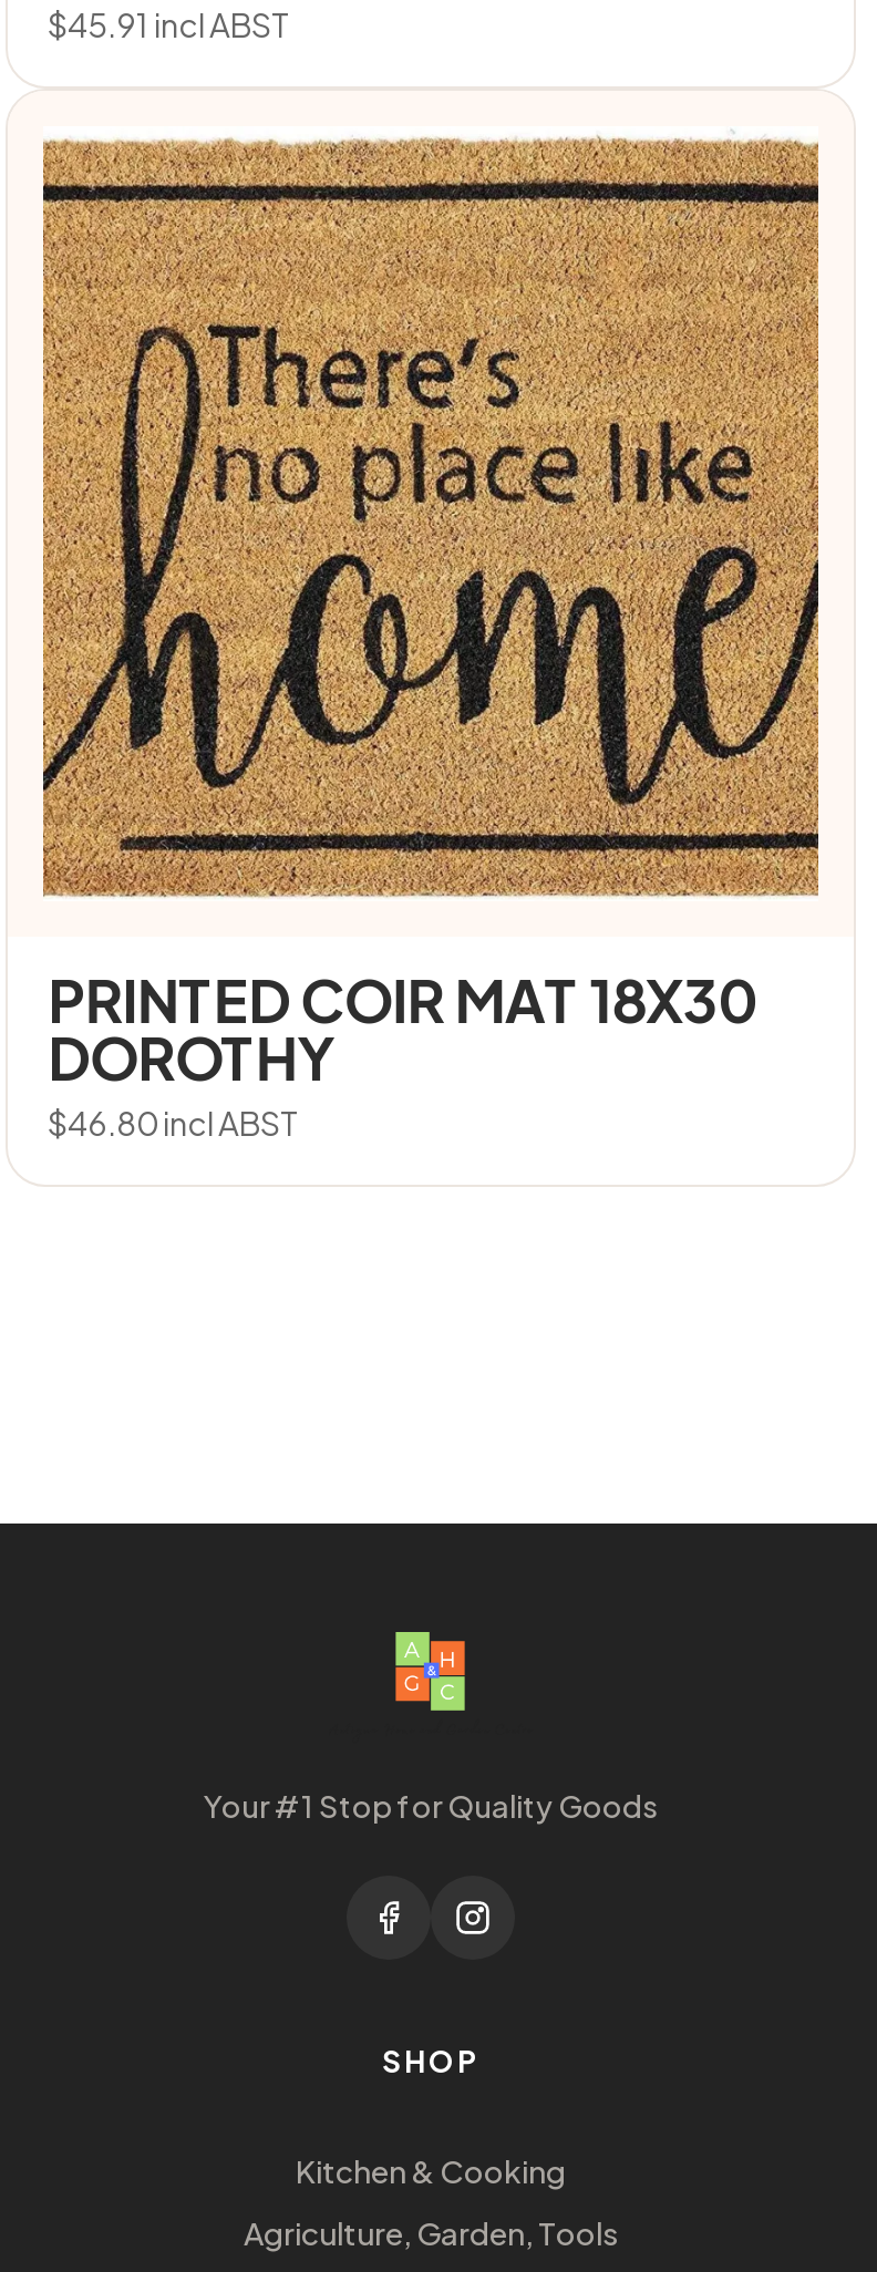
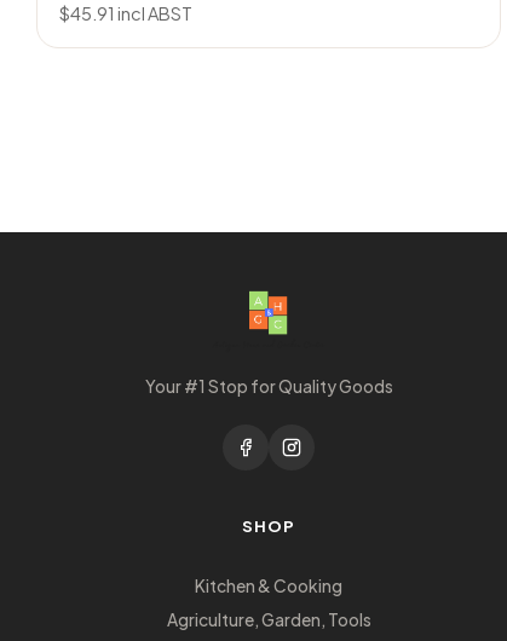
- [image]
- PRINTED COIR MAT 18X30
- DOROTHY
- $46.80 incl ABST
